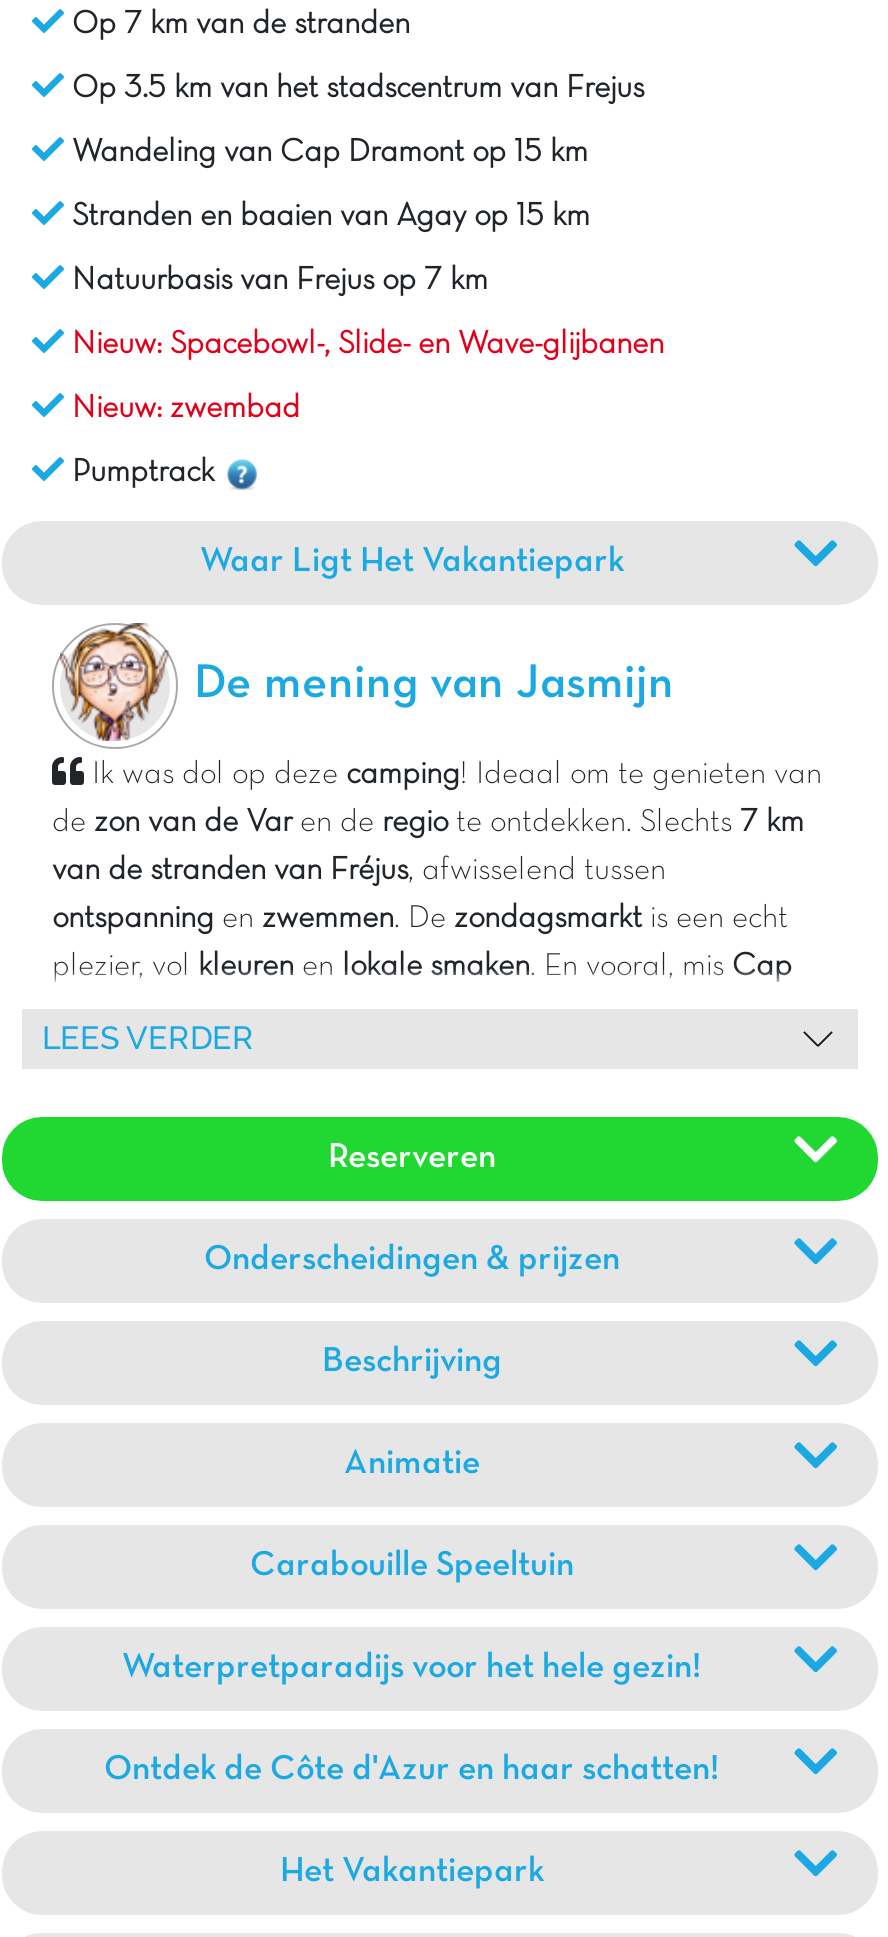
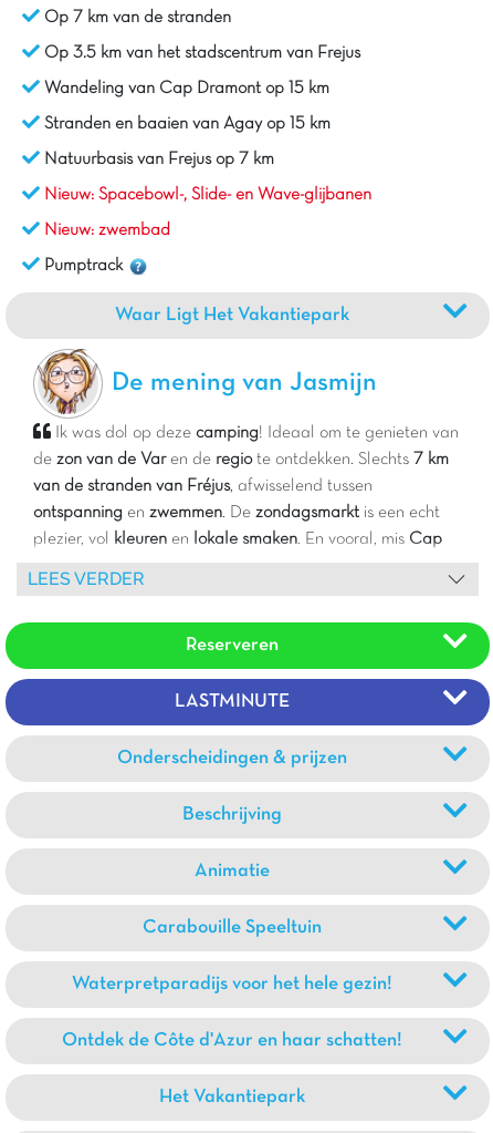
+ LASTMINUTE
